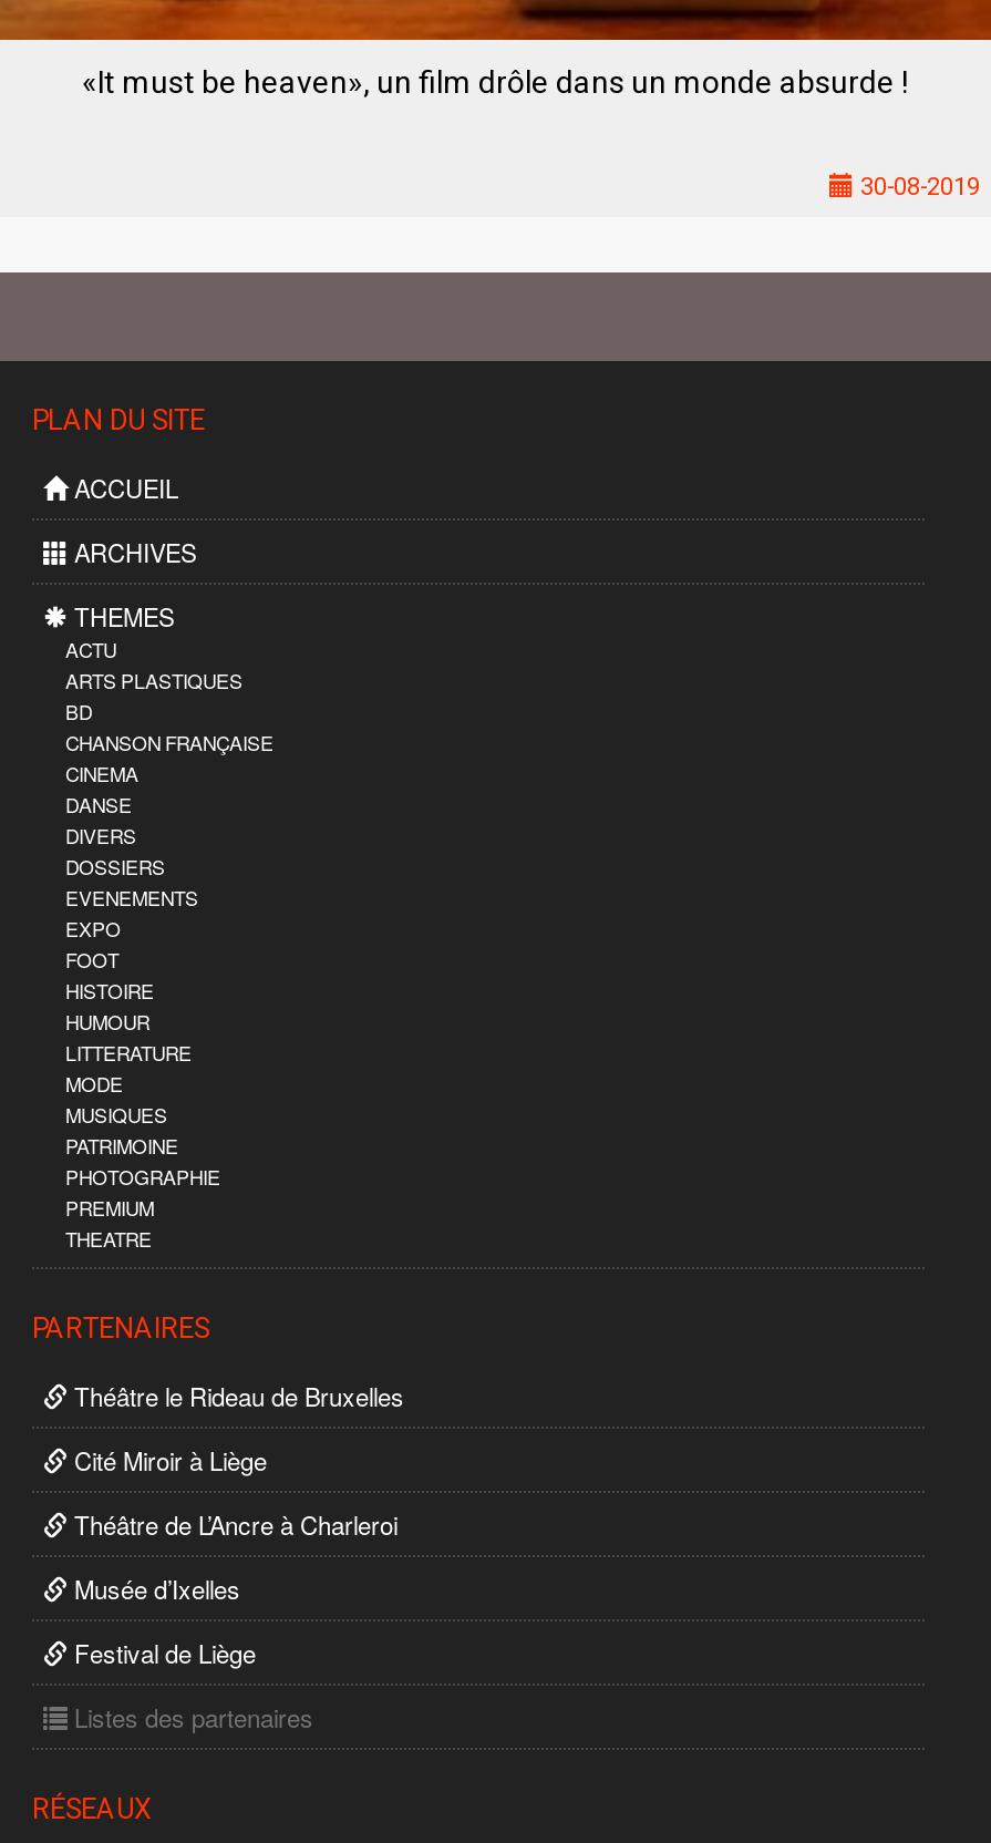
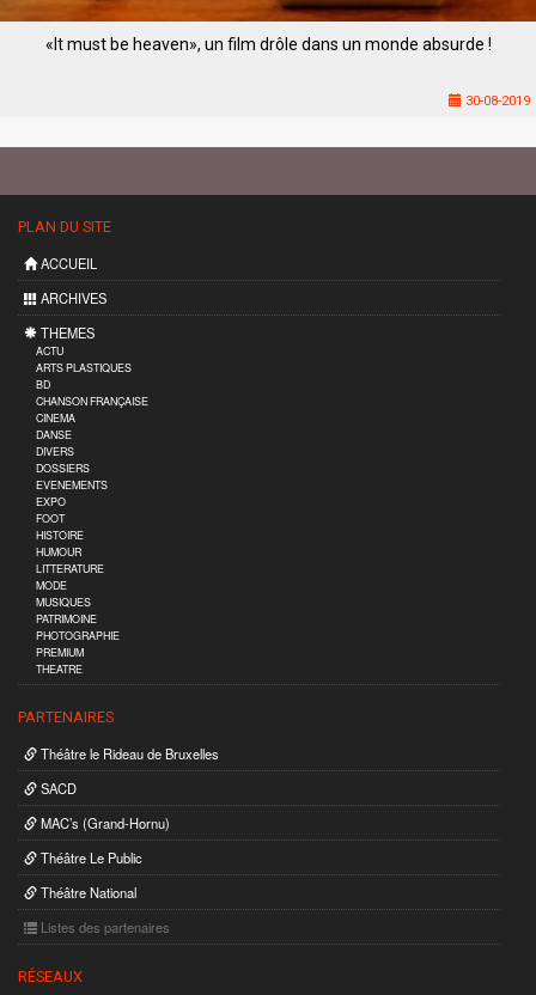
- Cité Miroir à Liège
+ SACD

- Théâtre de L’Ancre à Charleroi
+ MAC’s (Grand-Hornu)

- Musée d’Ixelles
+ Théâtre Le Public

- Festival de Liège
+ Théâtre National
